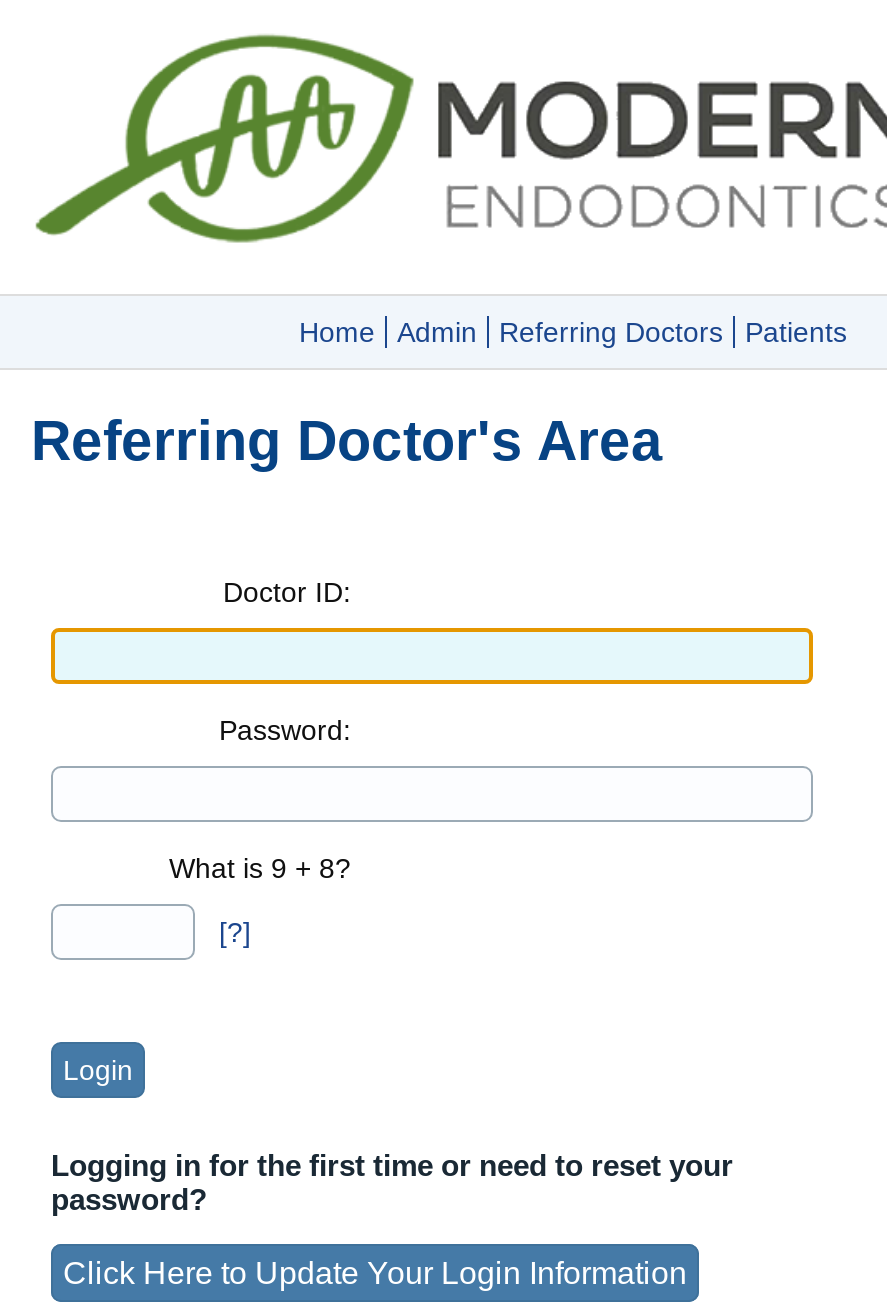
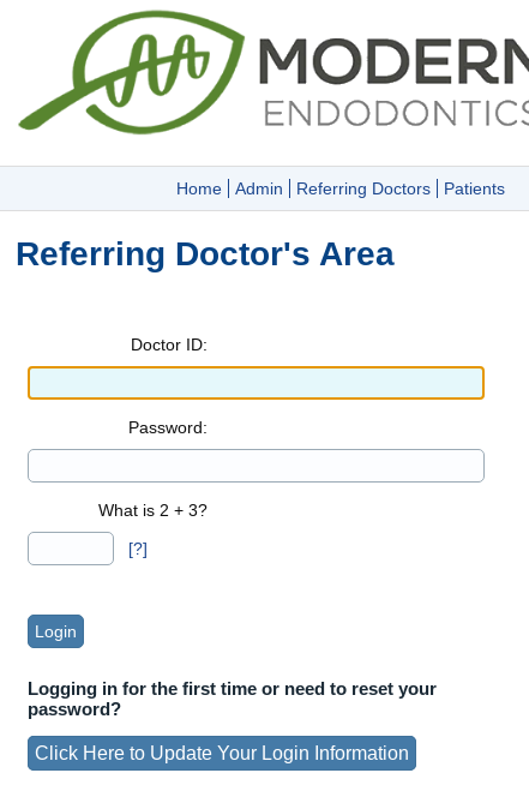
- What is 9 + 8?
+ What is 2 + 3?
